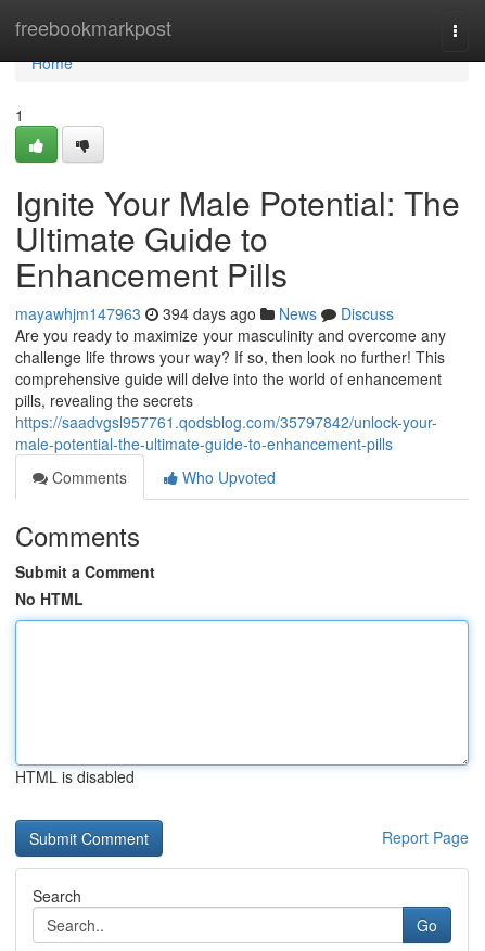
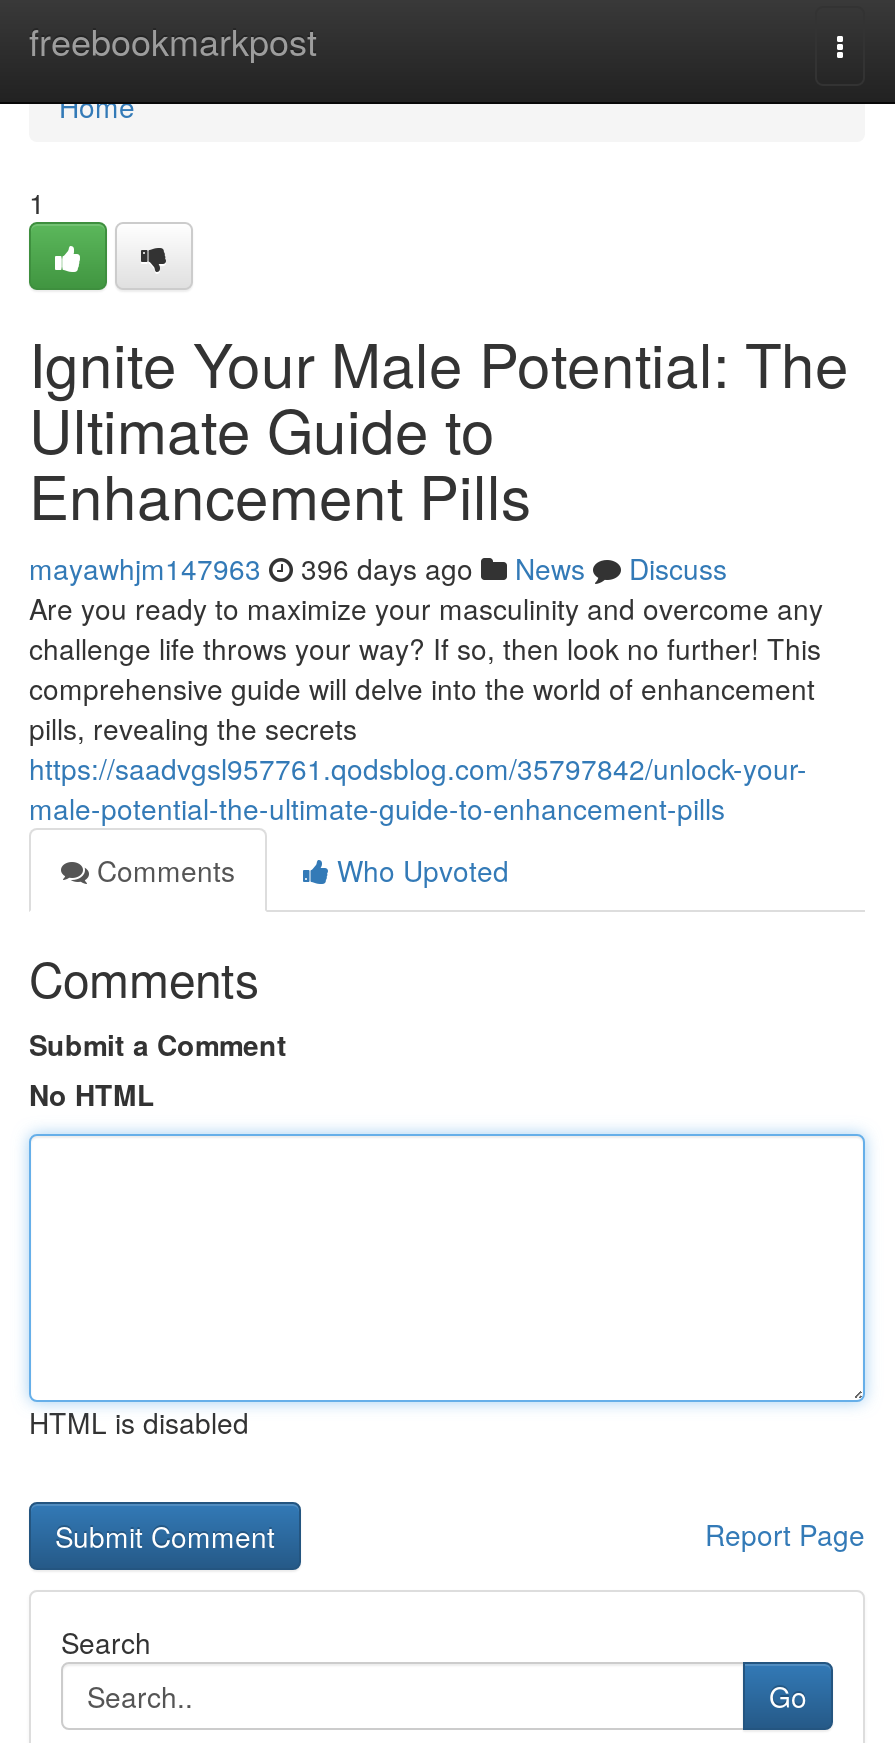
- mayawhjm147963 394 days ago News Discuss
+ mayawhjm147963 396 days ago News Discuss
